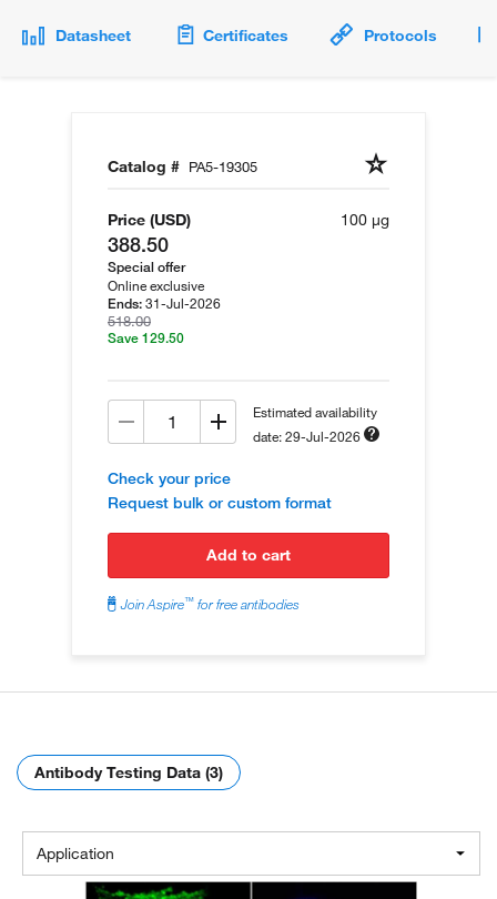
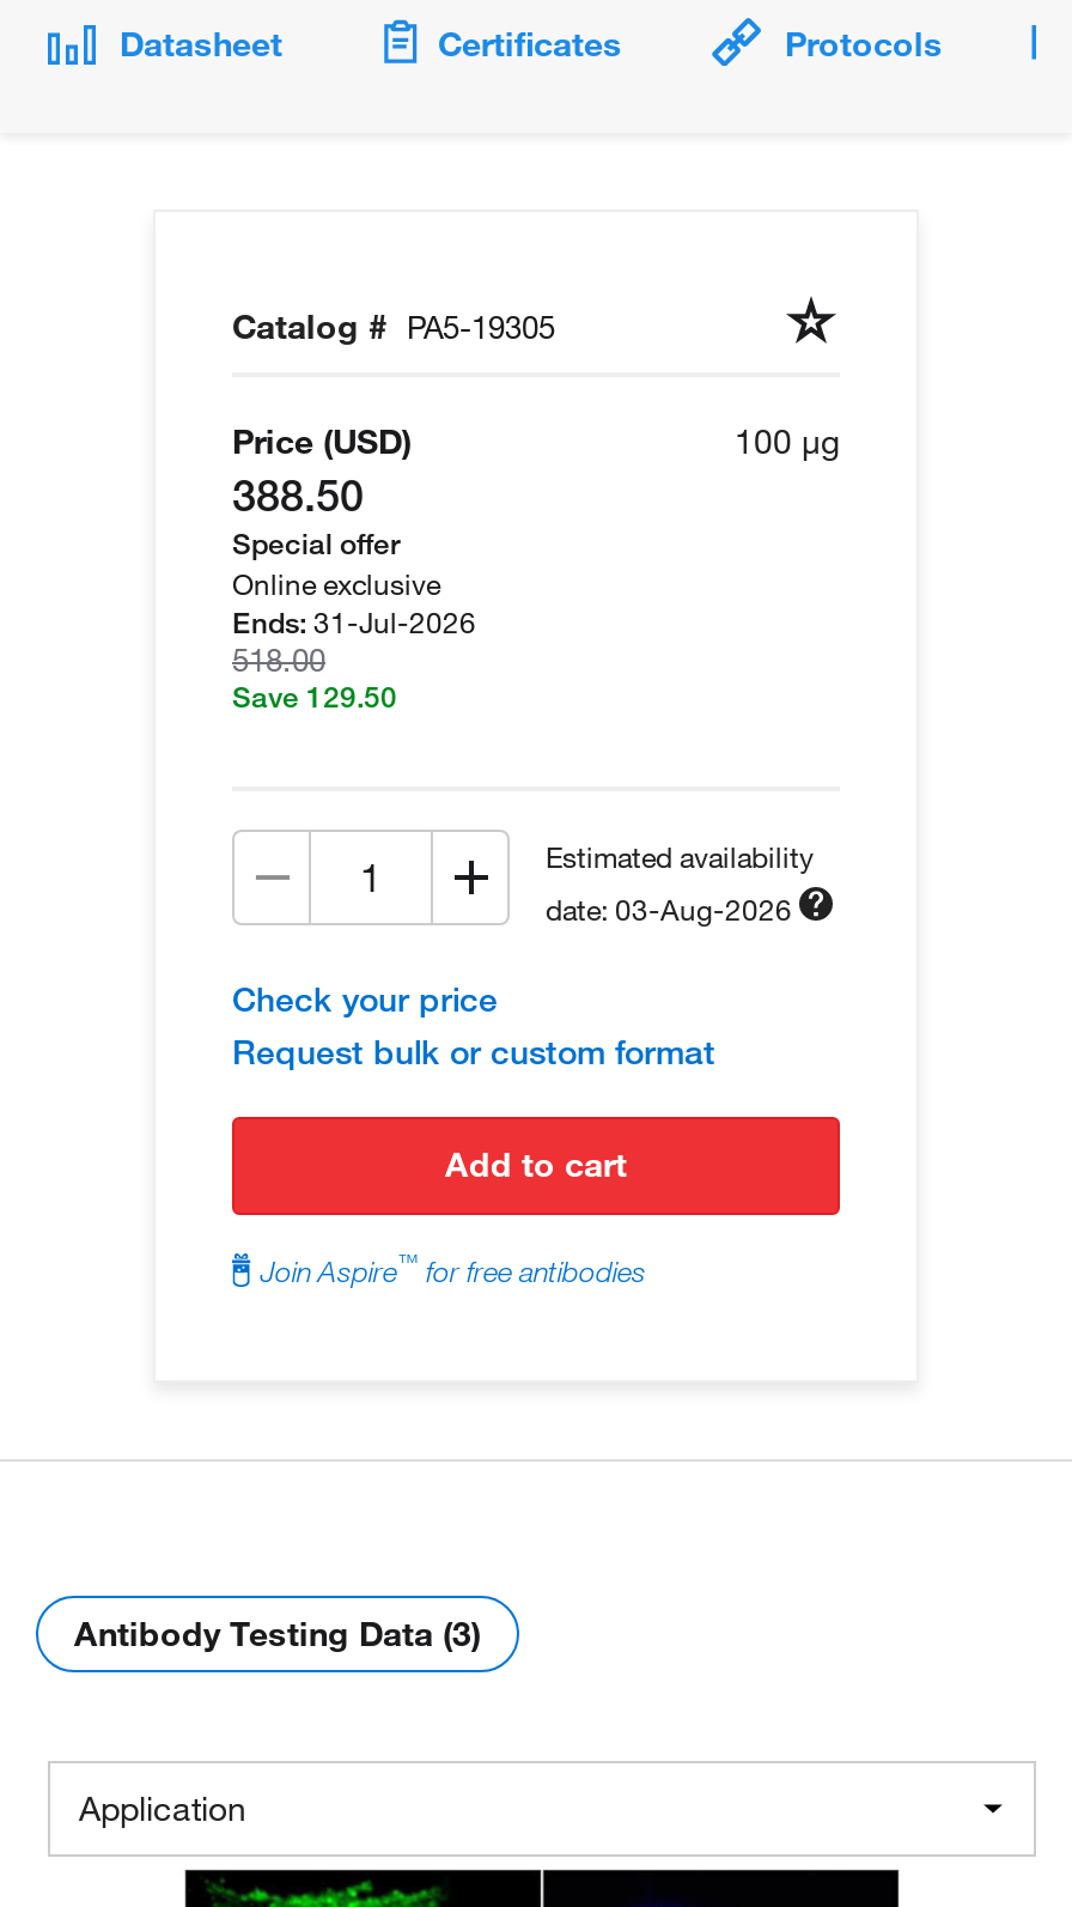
- date: 29-Jul-2026
+ date: 03-Aug-2026
